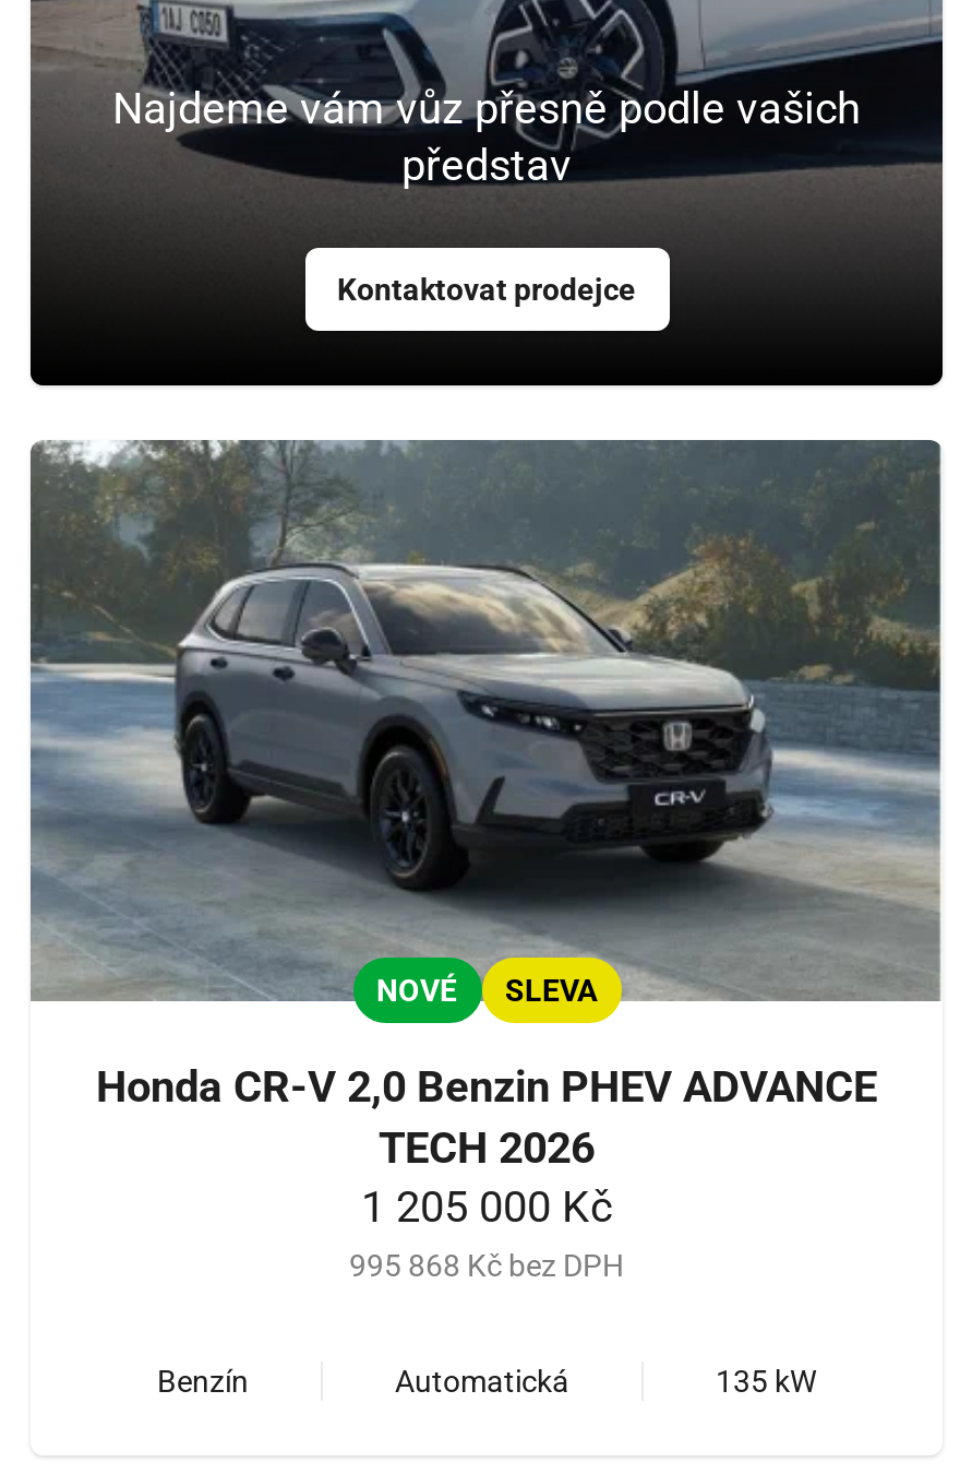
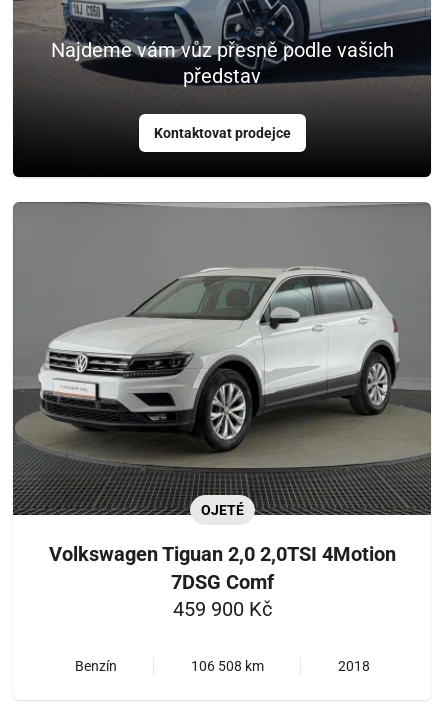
- [image]
- NOVÉ
- SLEVA
+ [image]
+ OJETÉ

- Honda CR-V 2,0 Benzin PHEV ADVANCE
- TECH 2026
- 1 205 000 Kč
- 995 868 Kč bez DPH
+ Volkswagen Tiguan 2,0 2,0TSI 4Motion
+ 7DSG Comf
+ 459 900 Kč

- Automatická
- 135 kW
+ 106 508 km
+ 2018
